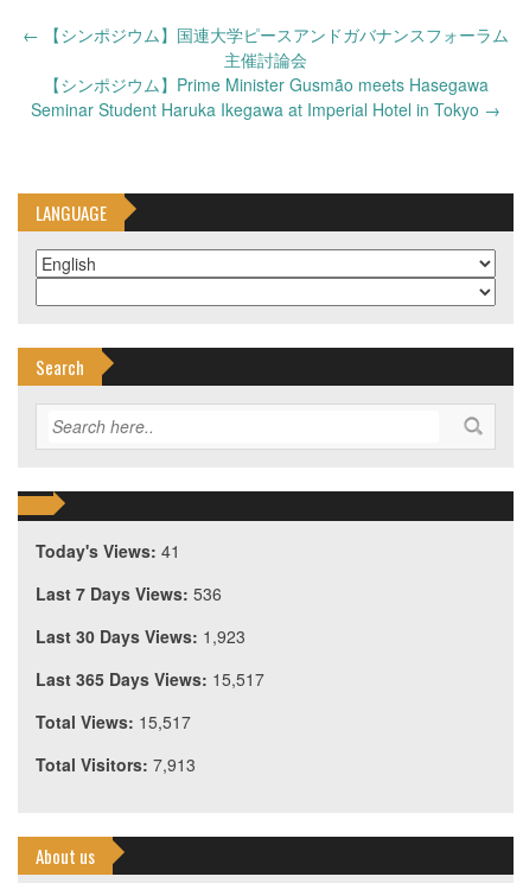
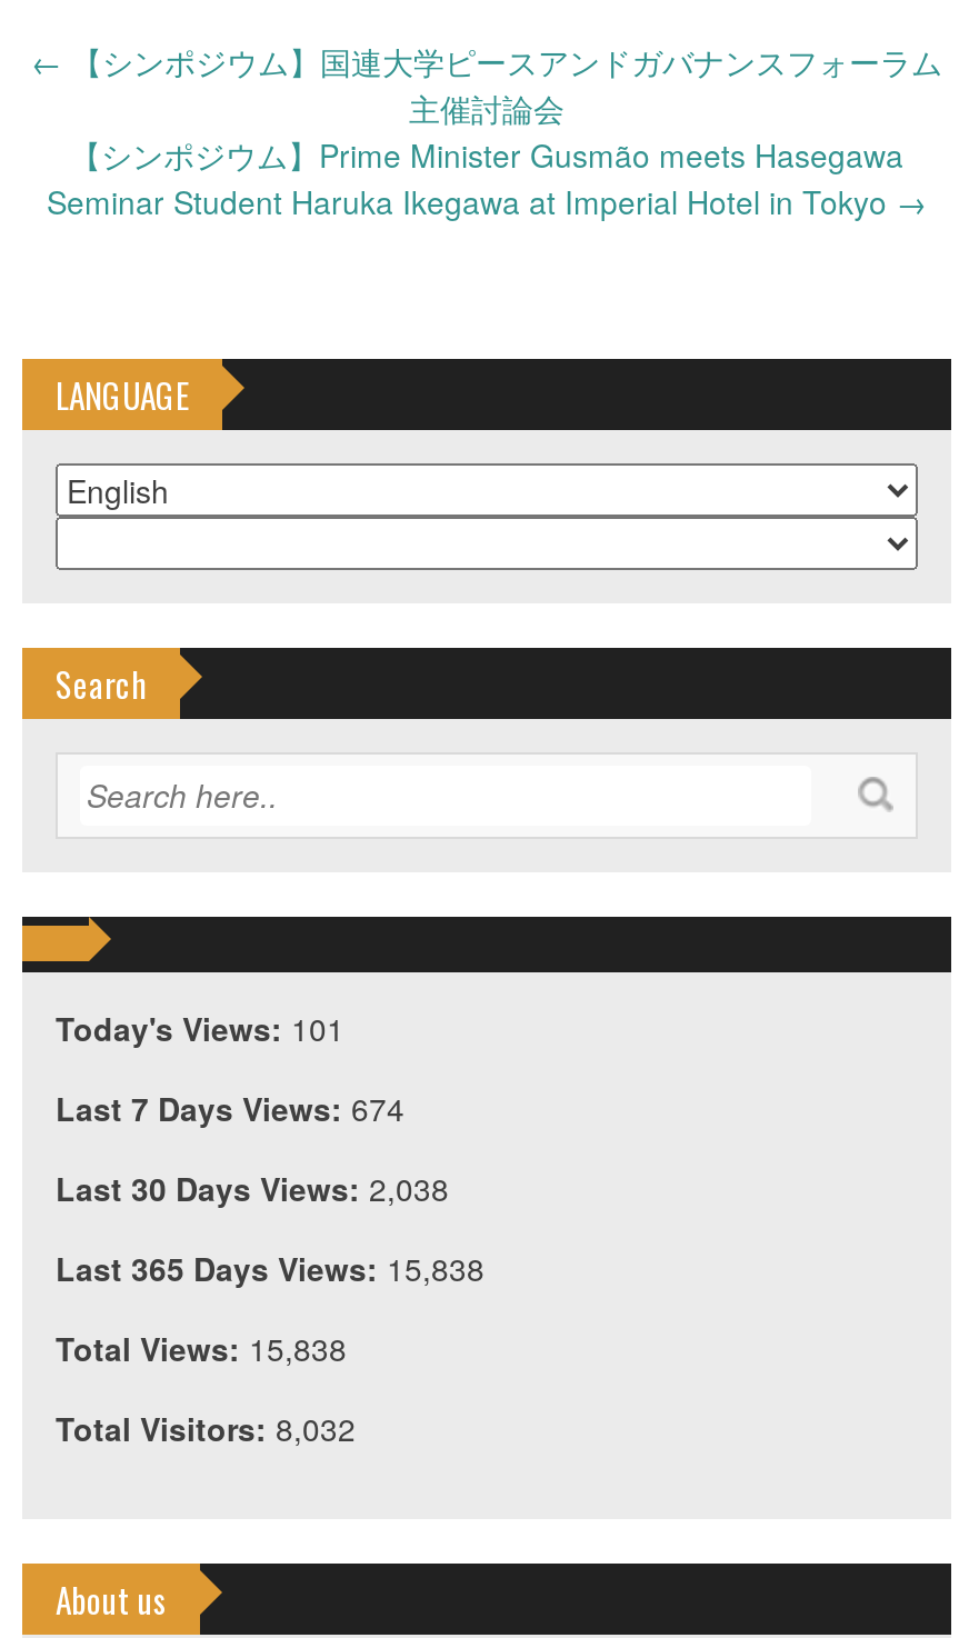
- Today's Views: 41
+ Today's Views: 101

- Last 7 Days Views: 536
+ Last 7 Days Views: 674

- Last 30 Days Views: 1,923
+ Last 30 Days Views: 2,038

- Last 365 Days Views: 15,517
+ Last 365 Days Views: 15,838

- Total Views: 15,517
+ Total Views: 15,838

- Total Visitors: 7,913
+ Total Visitors: 8,032
